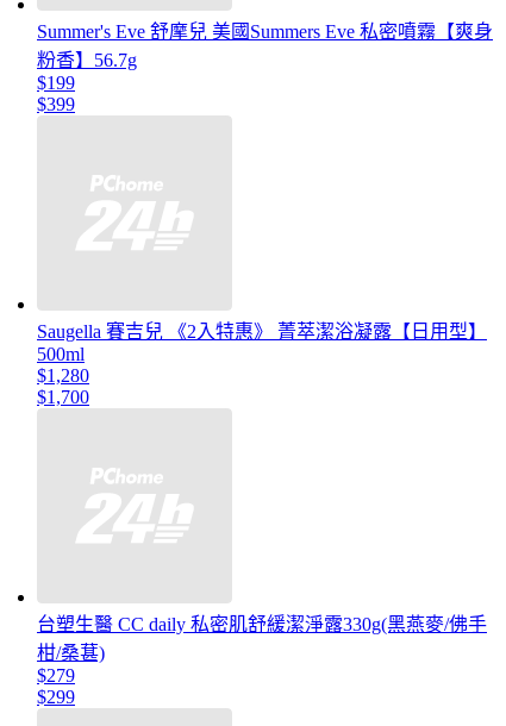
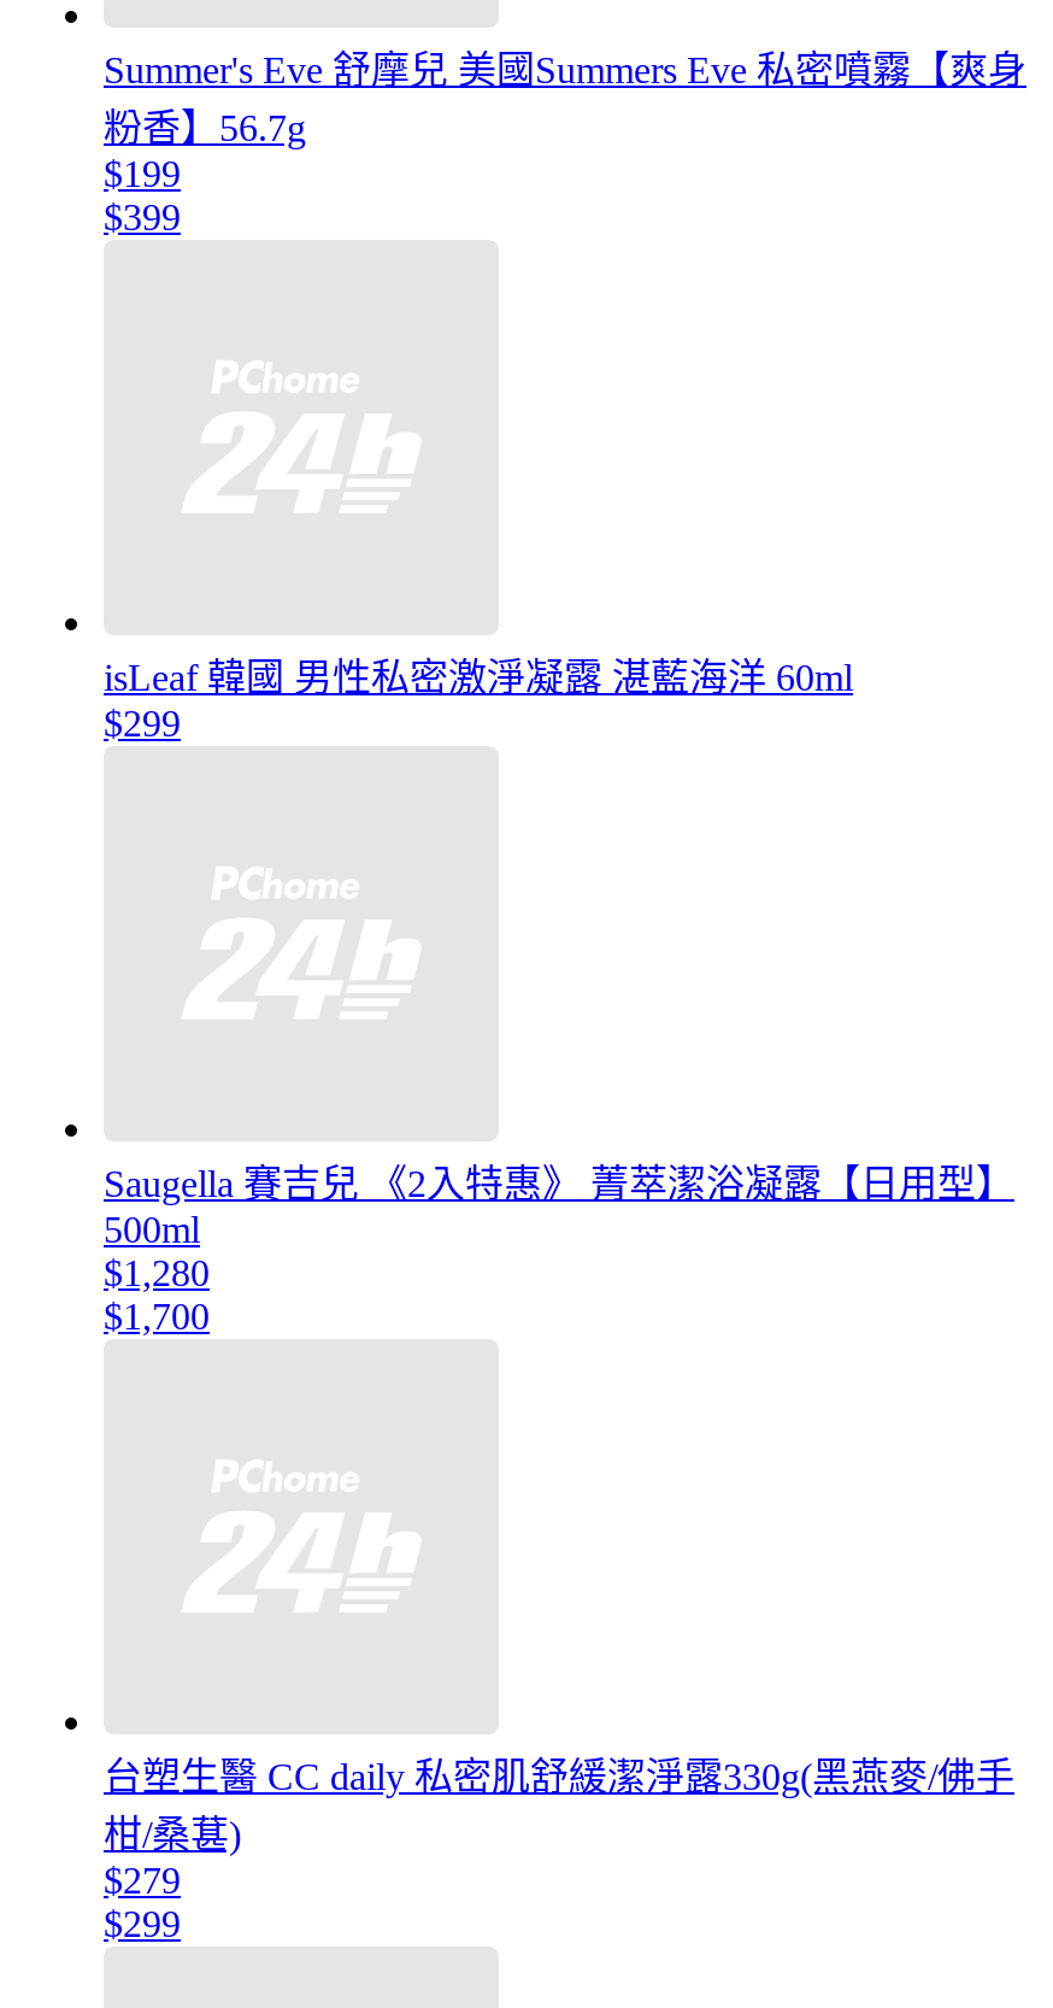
+ isLeaf 韓國 男性私密激淨凝露 湛藍海洋 60ml
+ $299
